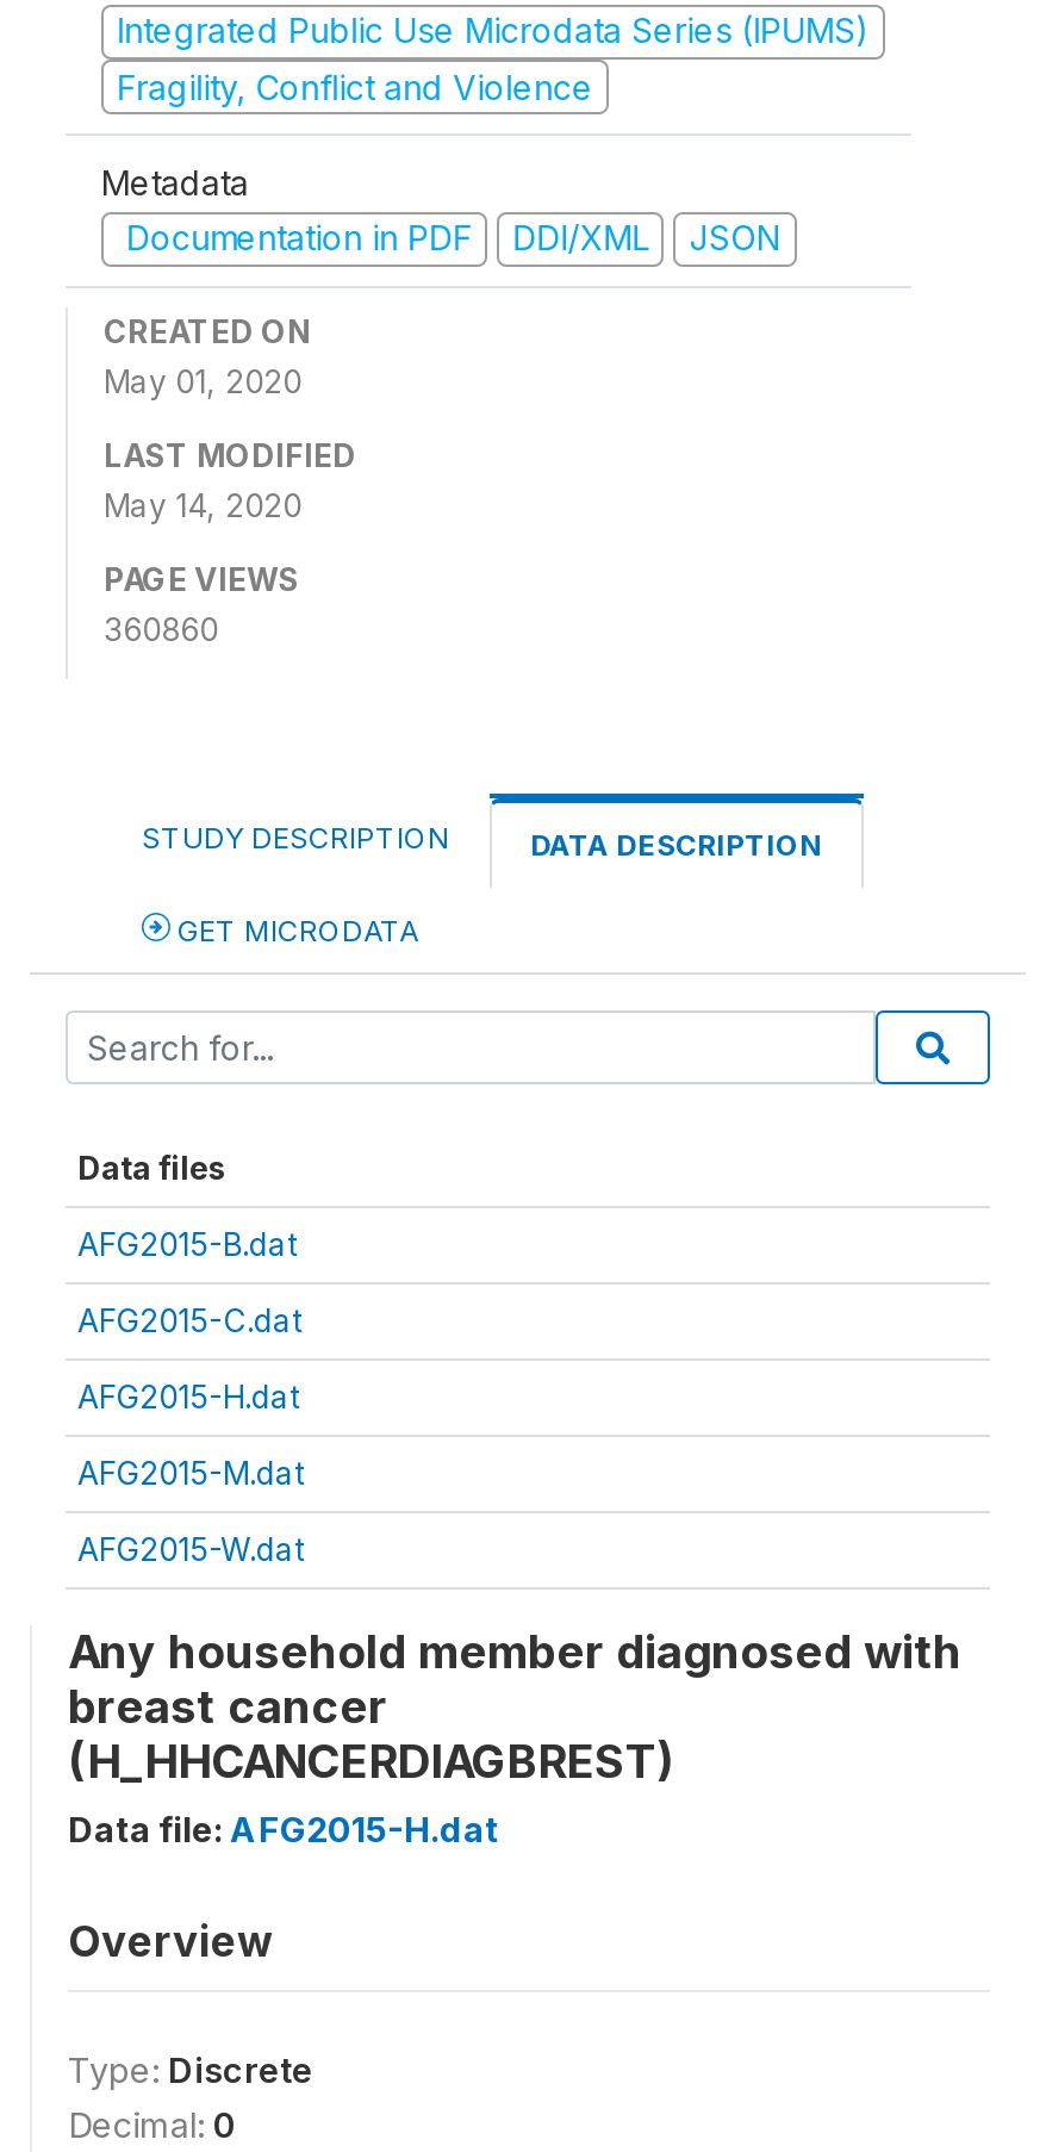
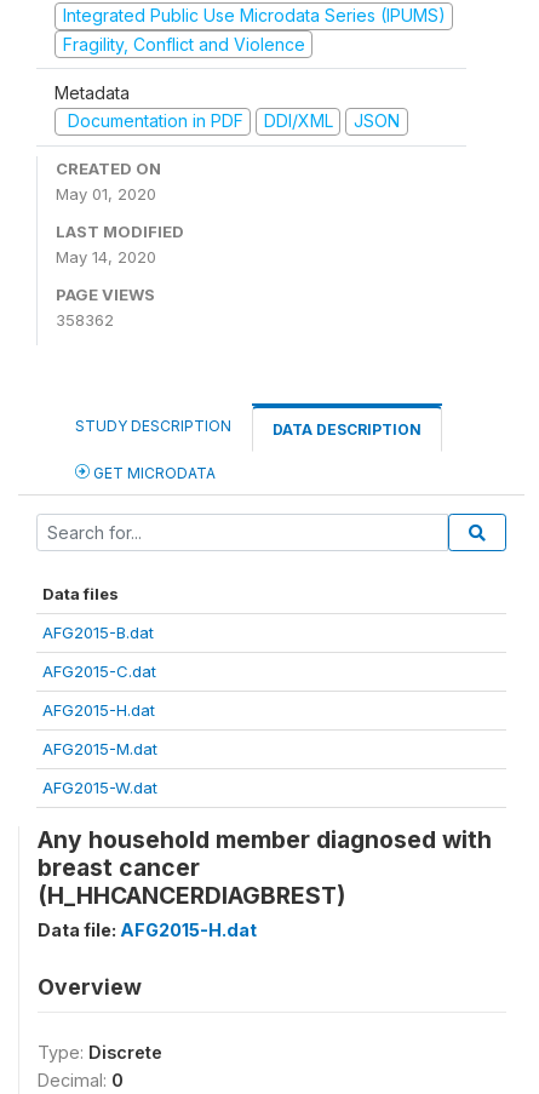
- 360860
+ 358362
